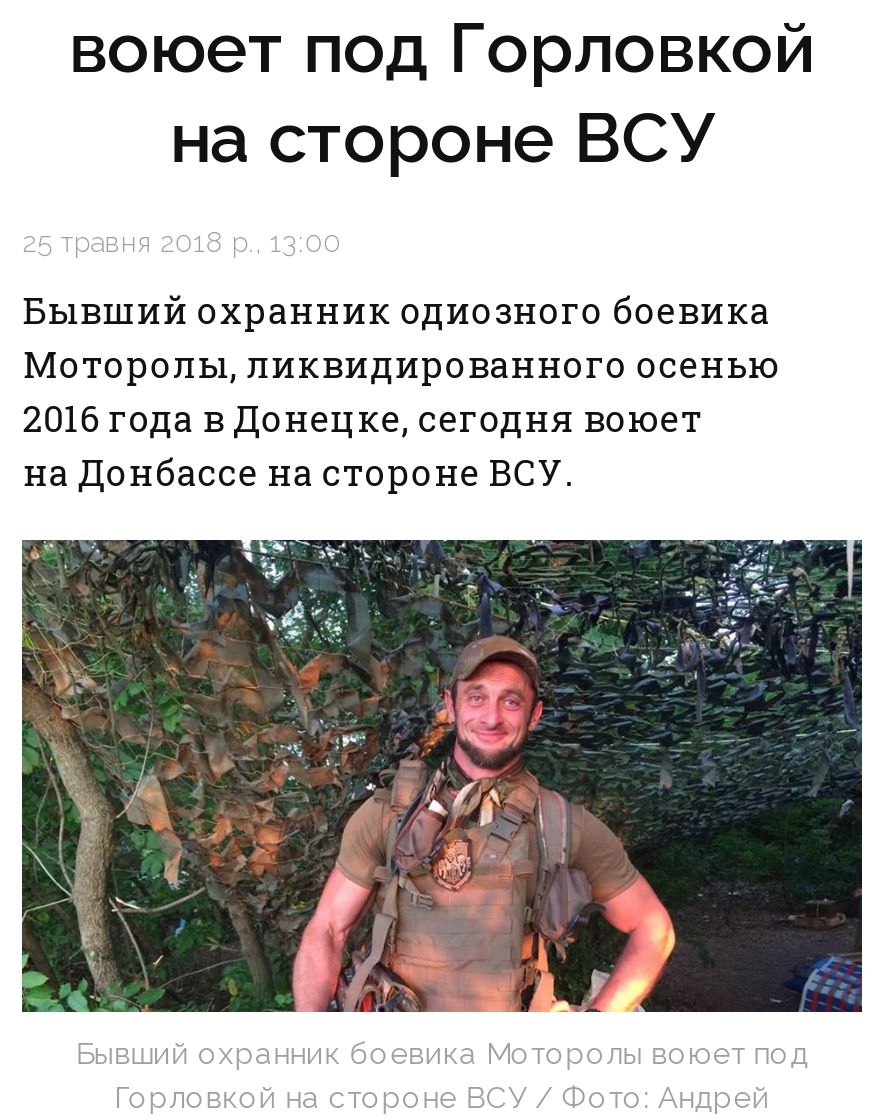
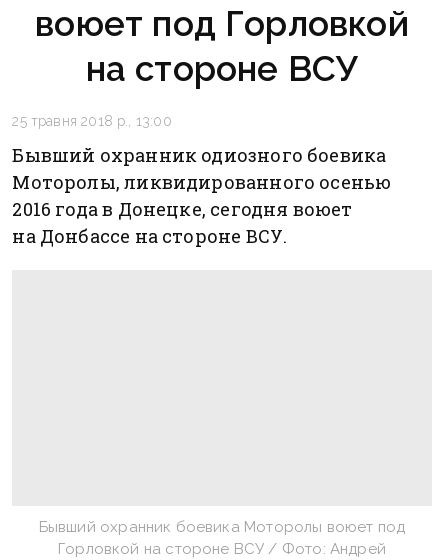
- [image]
